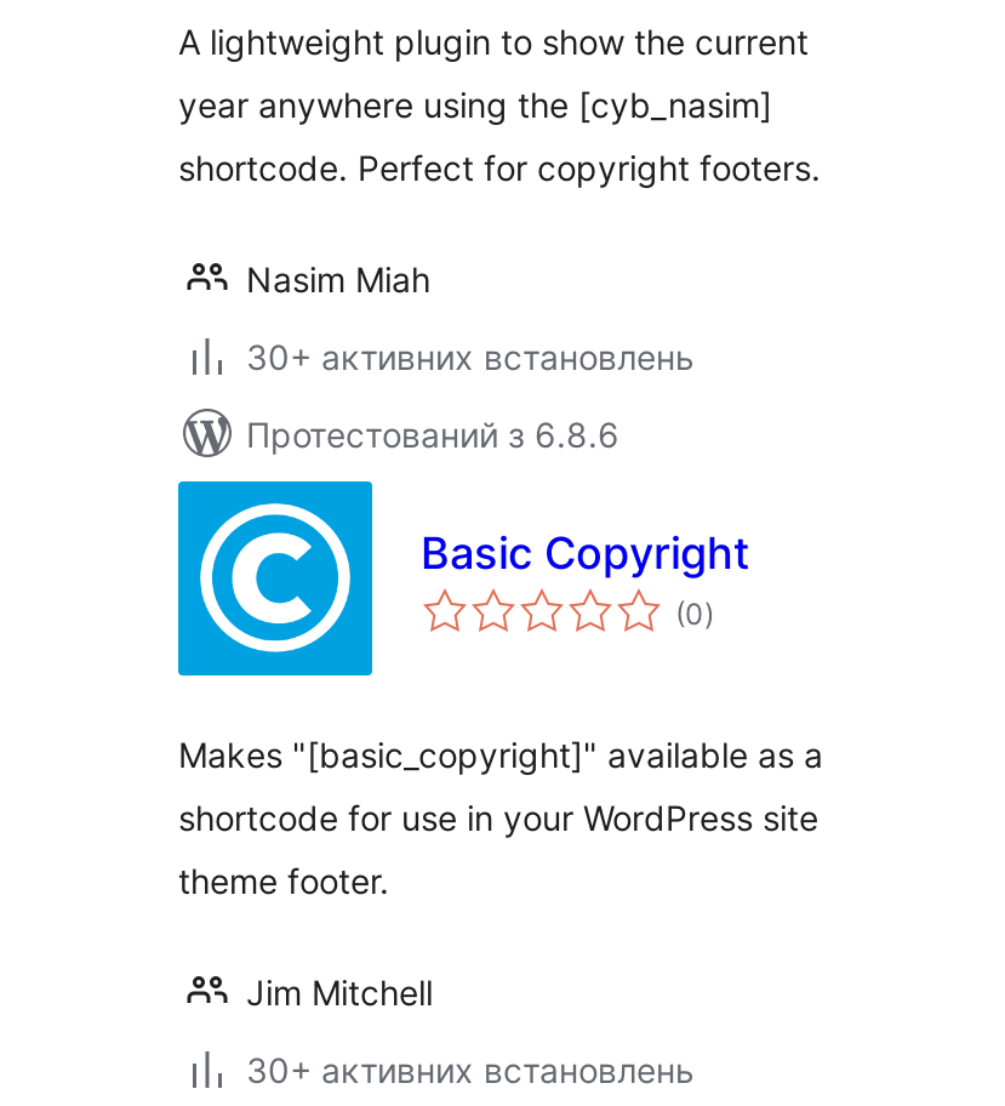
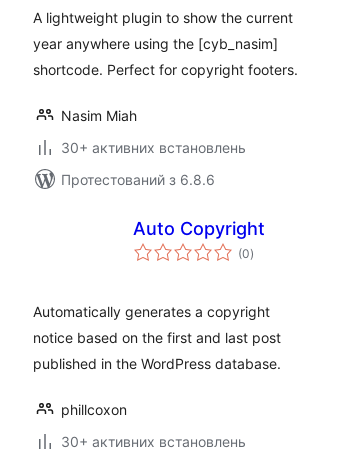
- [image]

- Basic Copyright
+ Auto Copyright

- Makes "[basic_copyright]" available as a
+ Automatically generates a copyright

- shortcode for use in your WordPress site
+ notice based on the first and last post

- theme footer.
+ published in the WordPress database.

- Jim Mitchell
+ phillcoxon
